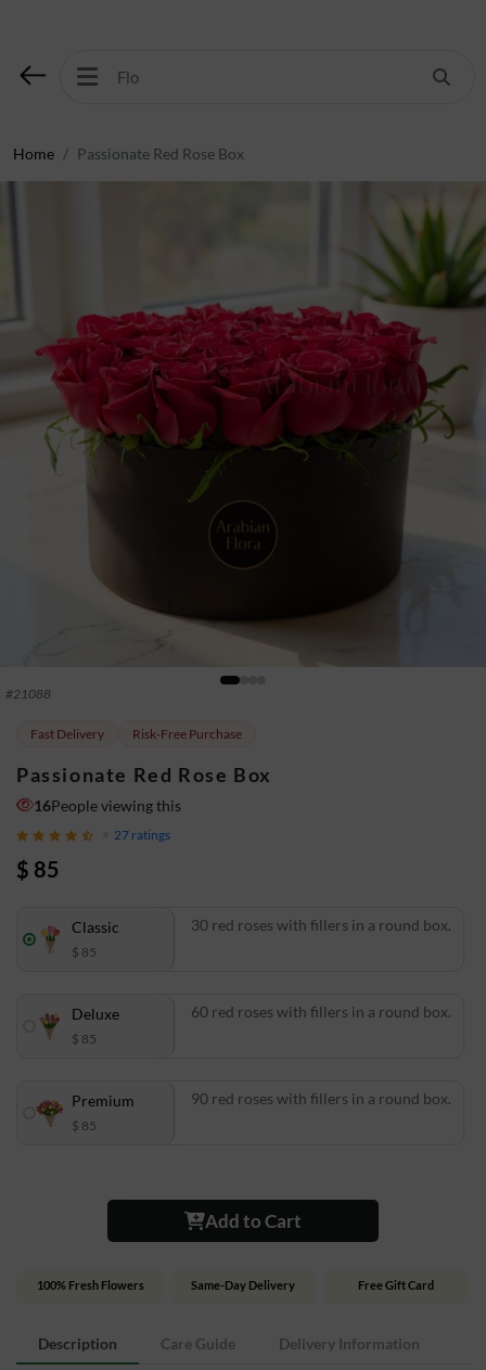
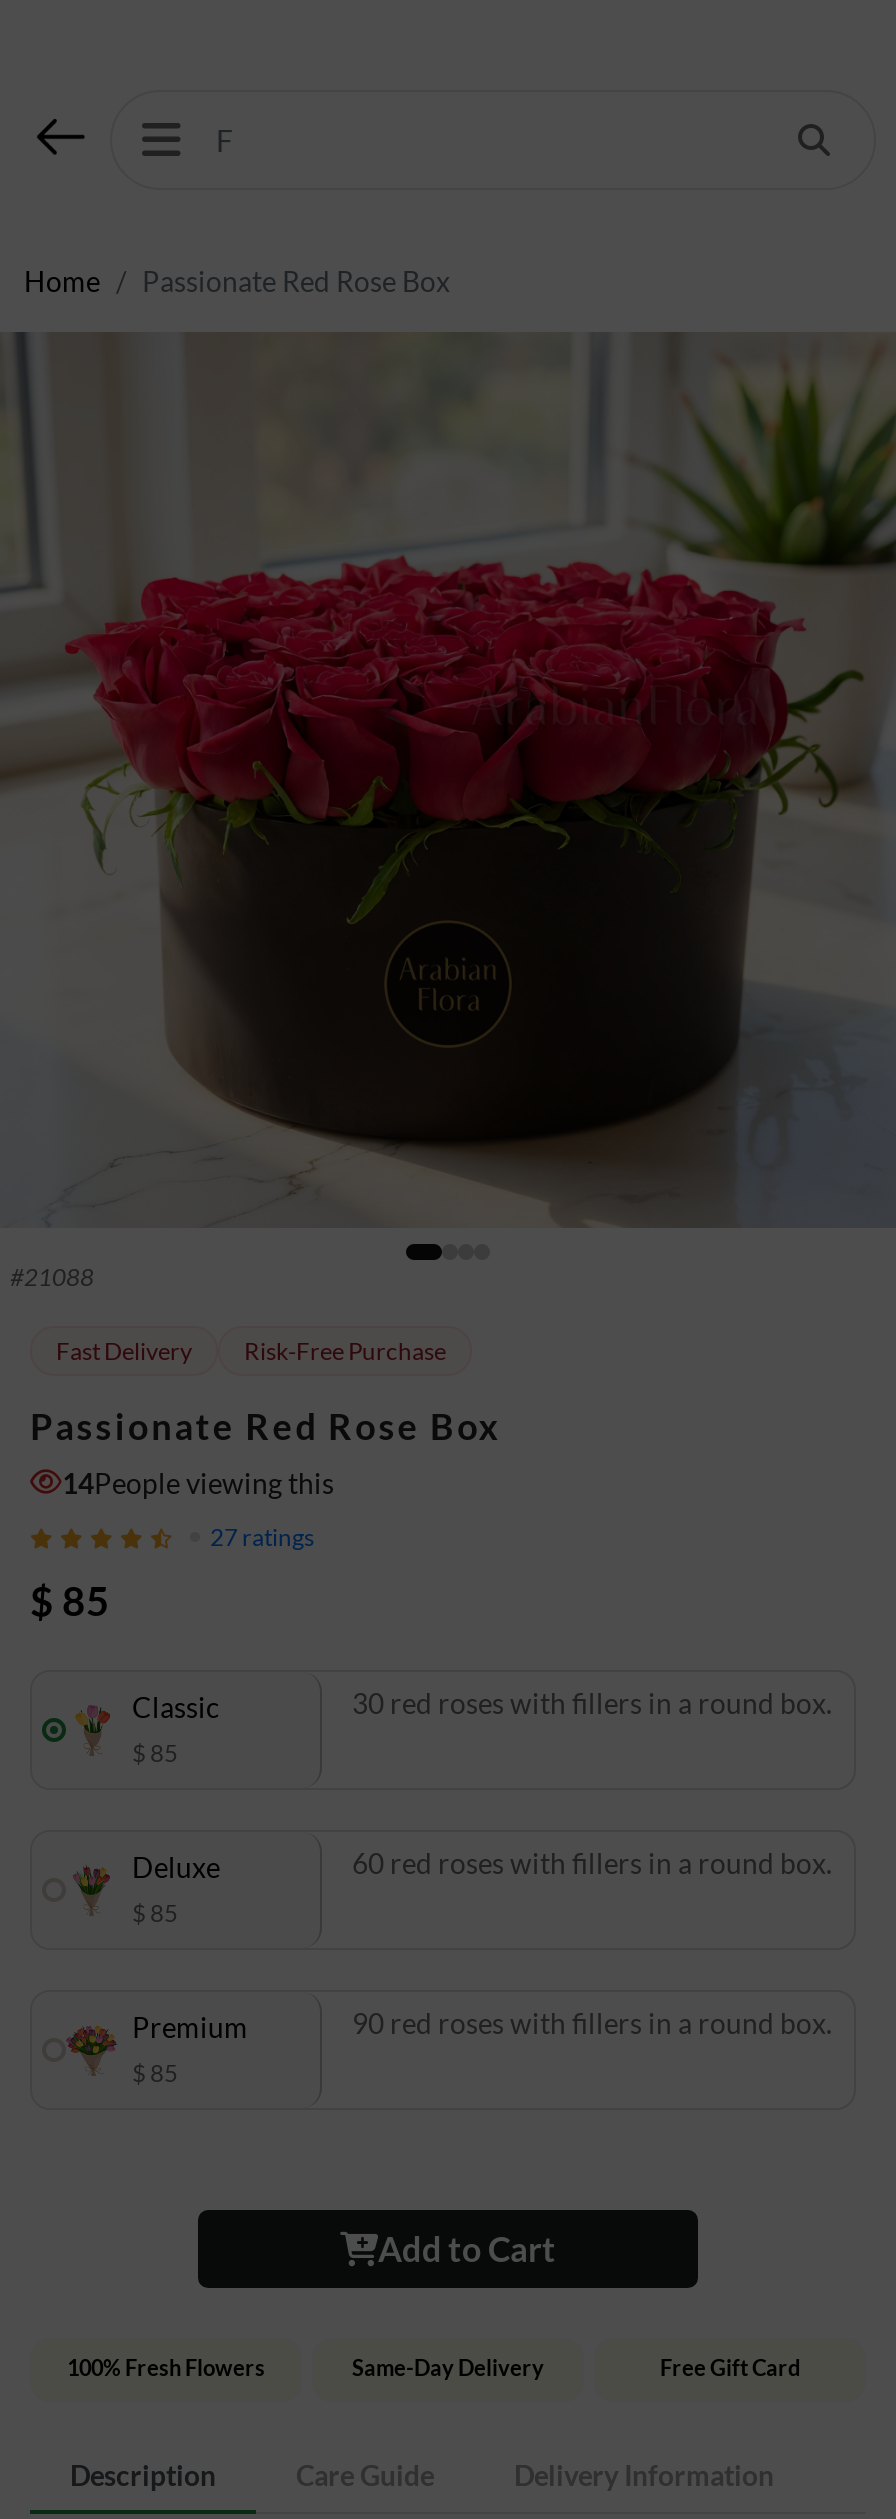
- 16People viewing this
+ 14People viewing this
